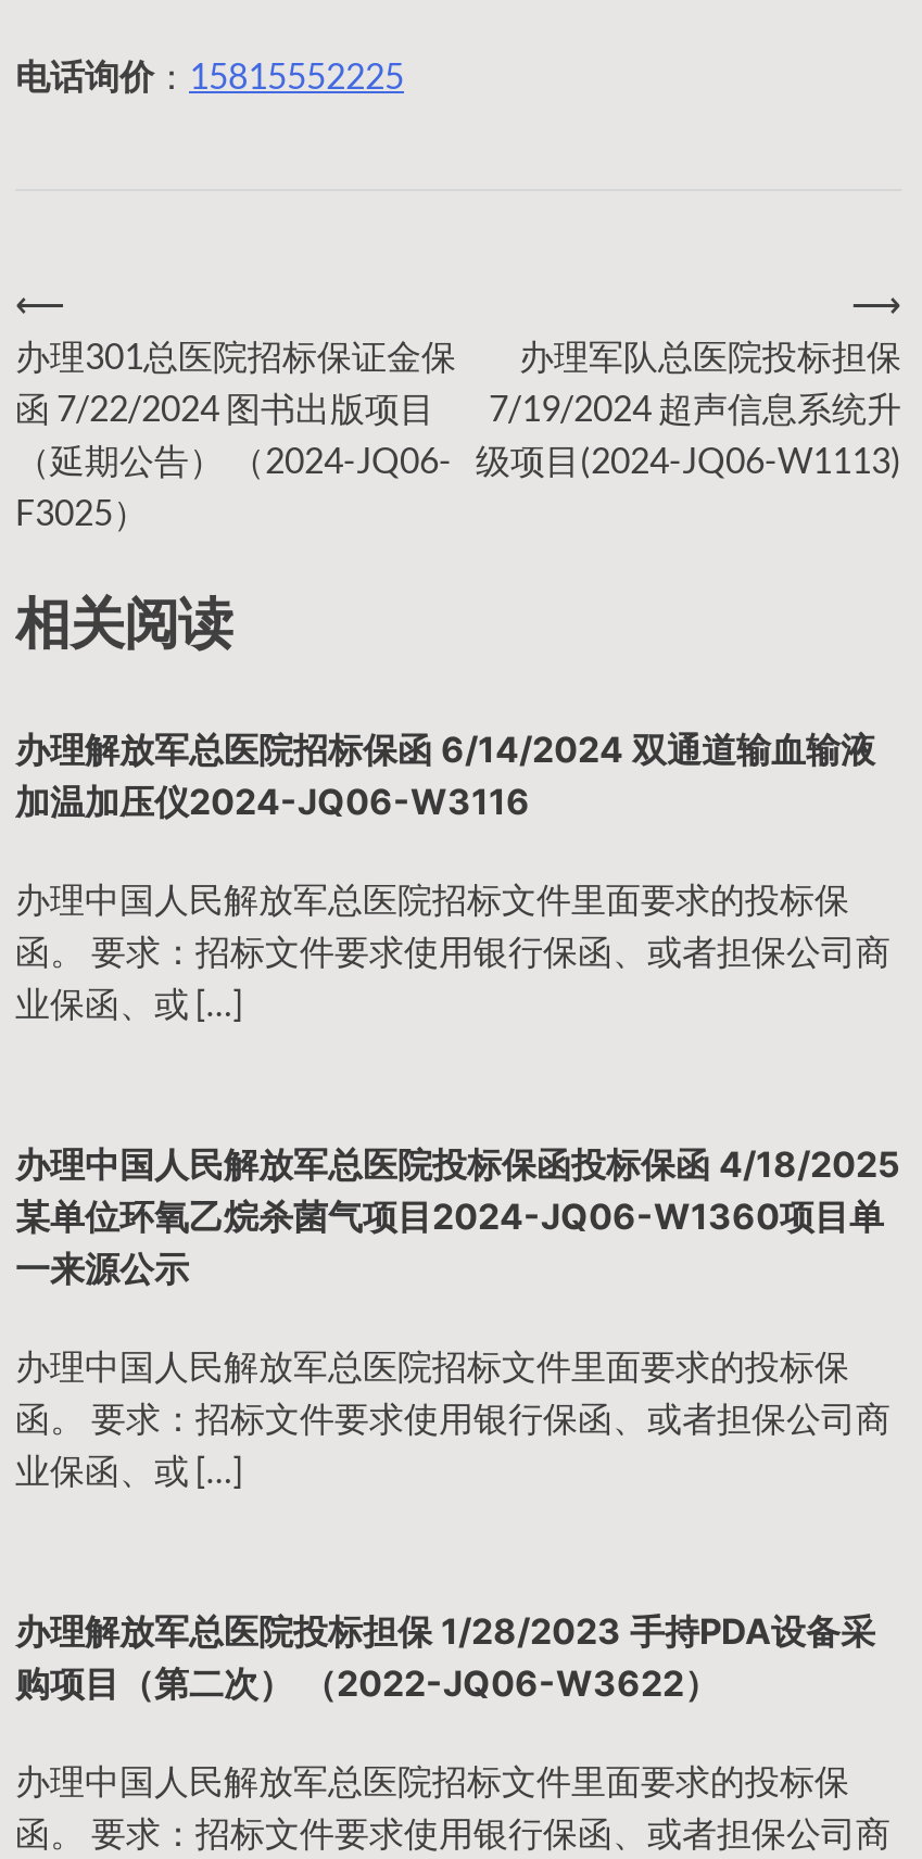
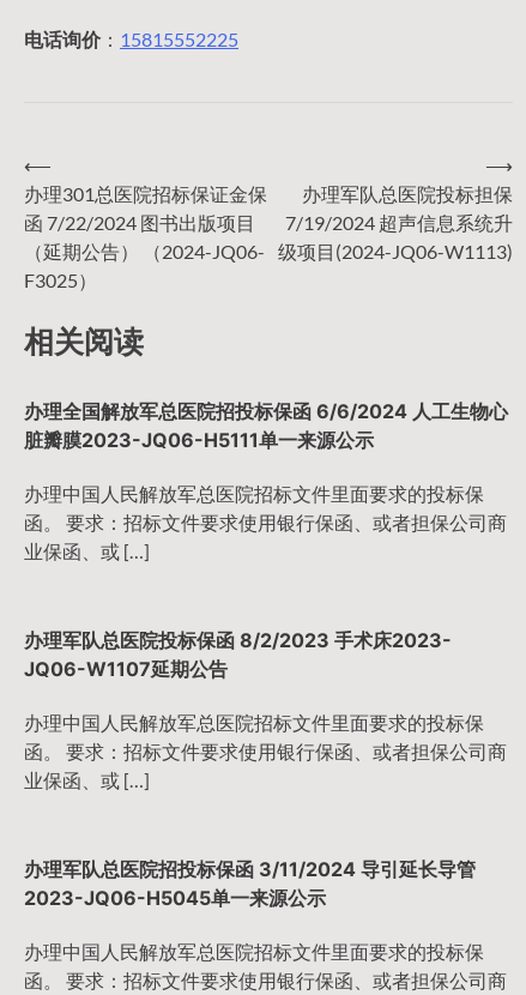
- 办理解放军总医院招标保函 6/14/2024 双通道输血输液
- 加温加压仪2024-JQ06-W3116
+ 办理全国解放军总医院招投标保函 6/6/2024 人工生物心
+ 脏瓣膜2023-JQ06-H5111单一来源公示

- 办理中国人民解放军总医院投标保函投标保函 4/18/2025
- 某单位环氧乙烷杀菌气项目2024-JQ06-W1360项目单
- 一来源公示
+ 办理军队总医院投标保函 8/2/2023 手术床2023-
+ JQ06-W1107延期公告

- 办理解放军总医院投标担保 1/28/2023 手持PDA设备采
- 购项目（第二次） （2022-JQ06-W3622）
+ 办理军队总医院招投标保函 3/11/2024 导引延长导管
+ 2023-JQ06-H5045单一来源公示
